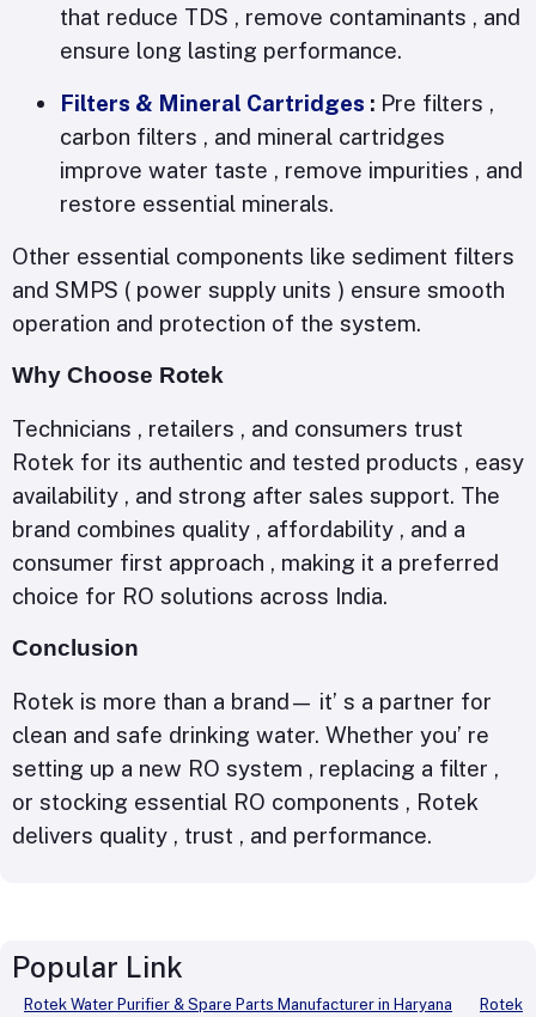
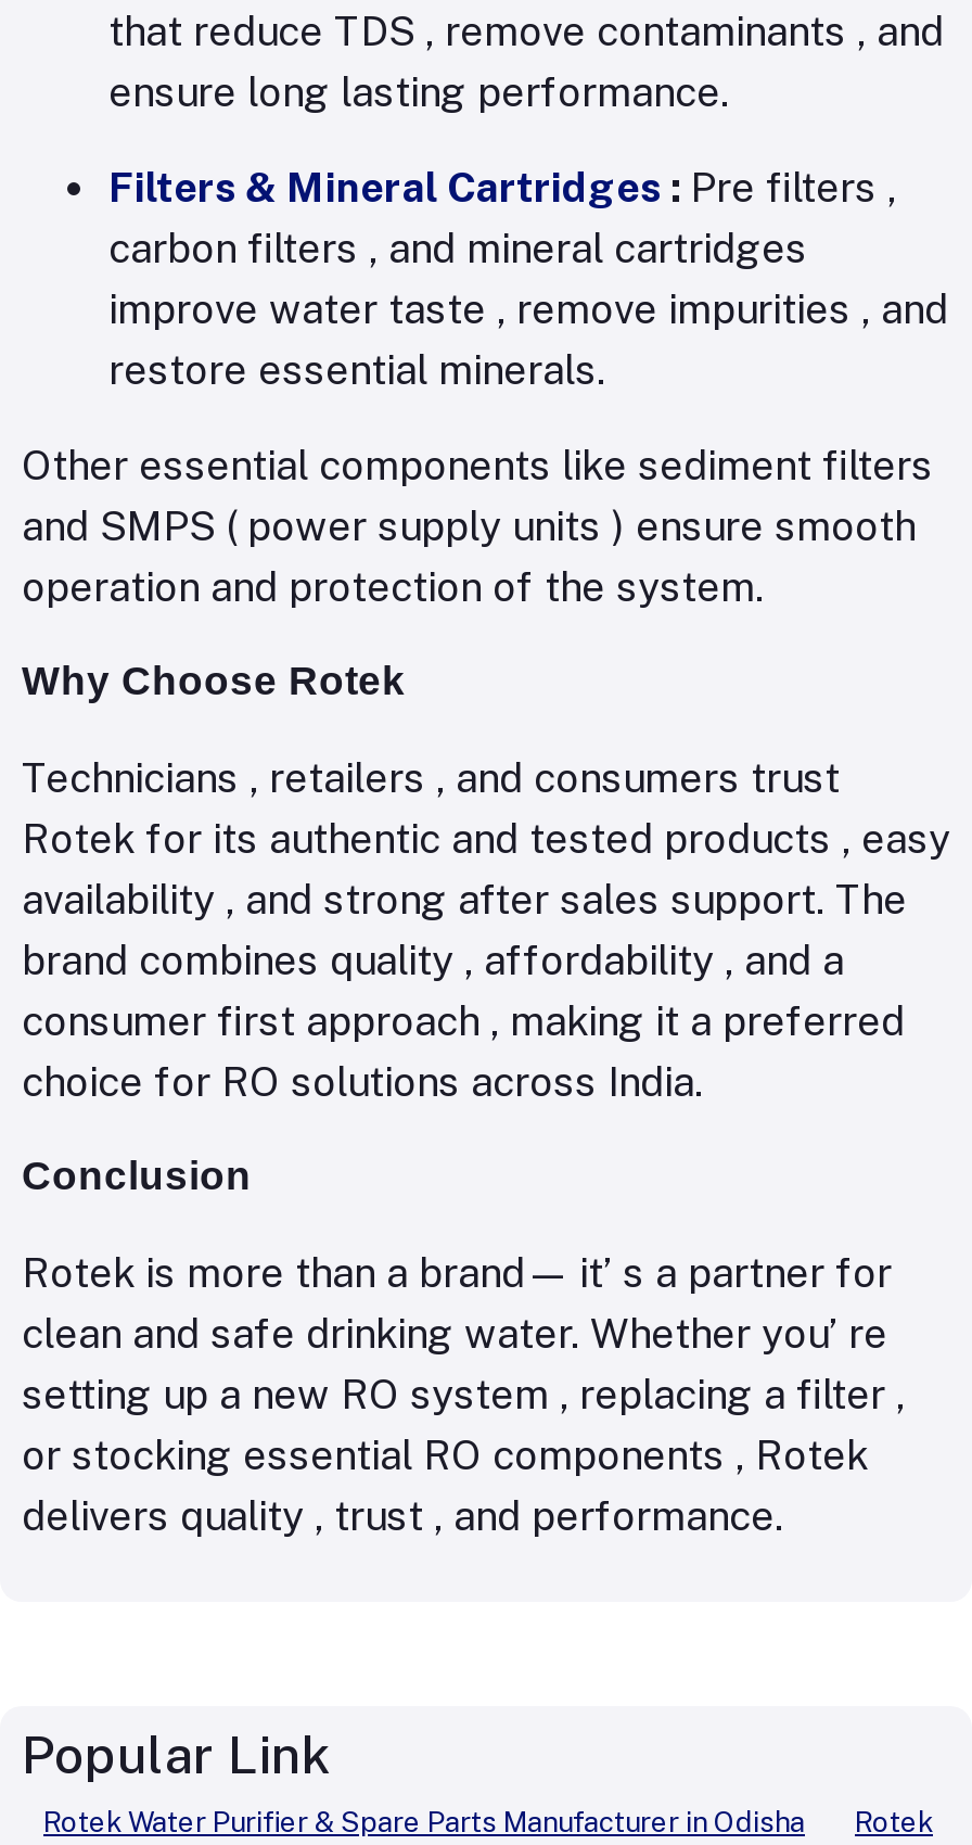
- Rotek Water Purifier & Spare Parts Manufacturer in Haryana
+ Rotek Water Purifier & Spare Parts Manufacturer in Odisha
